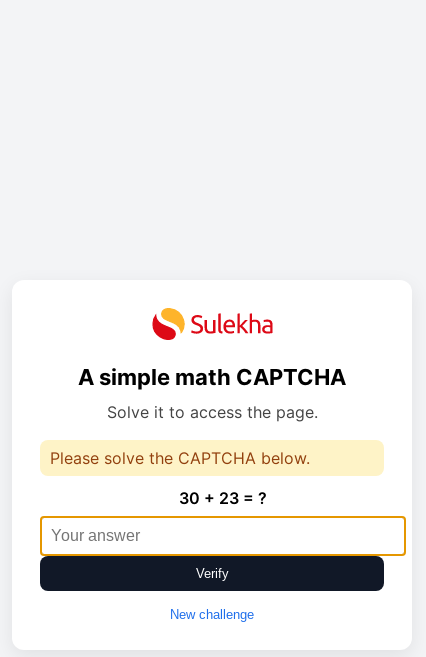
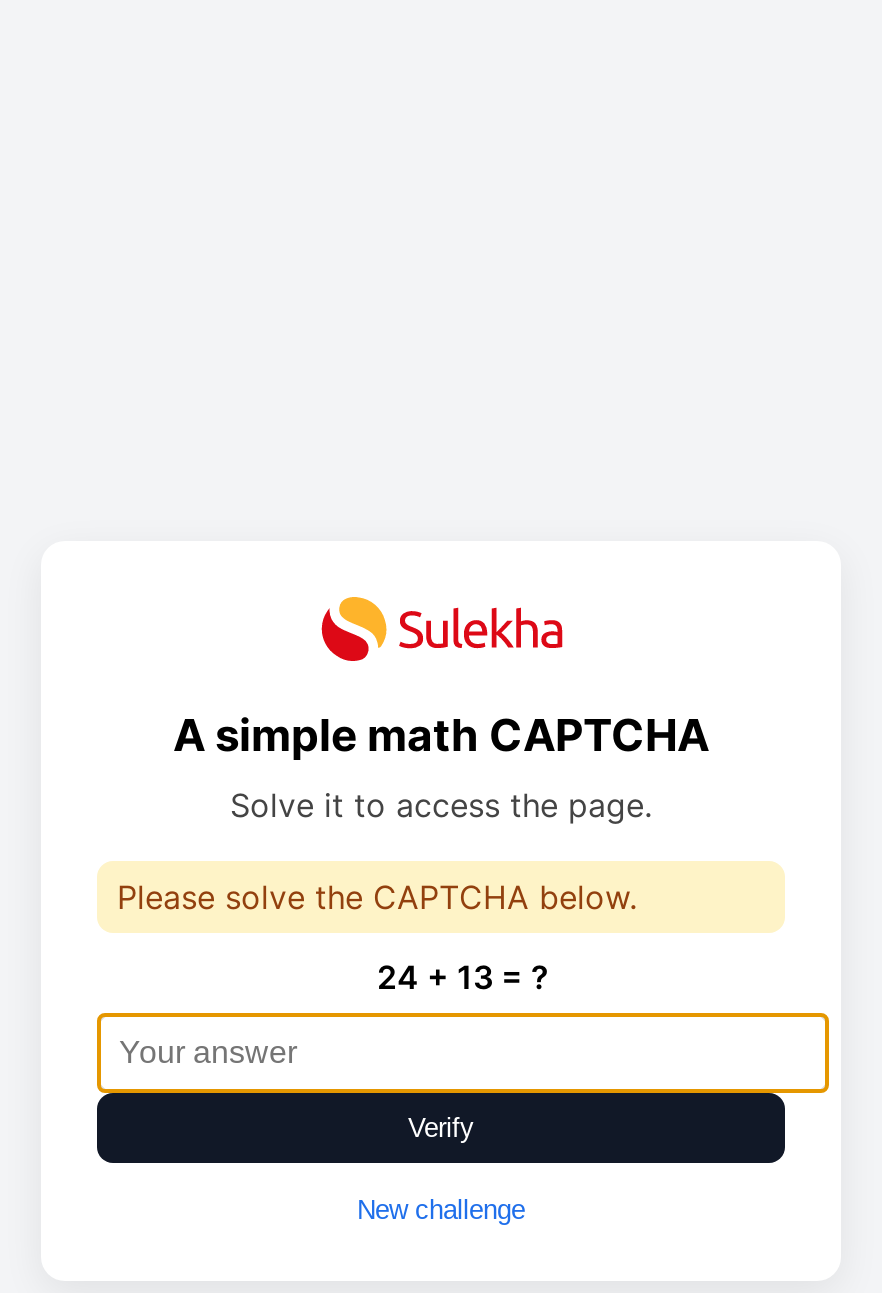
- 30 + 23 = ?
+ 24 + 13 = ?
